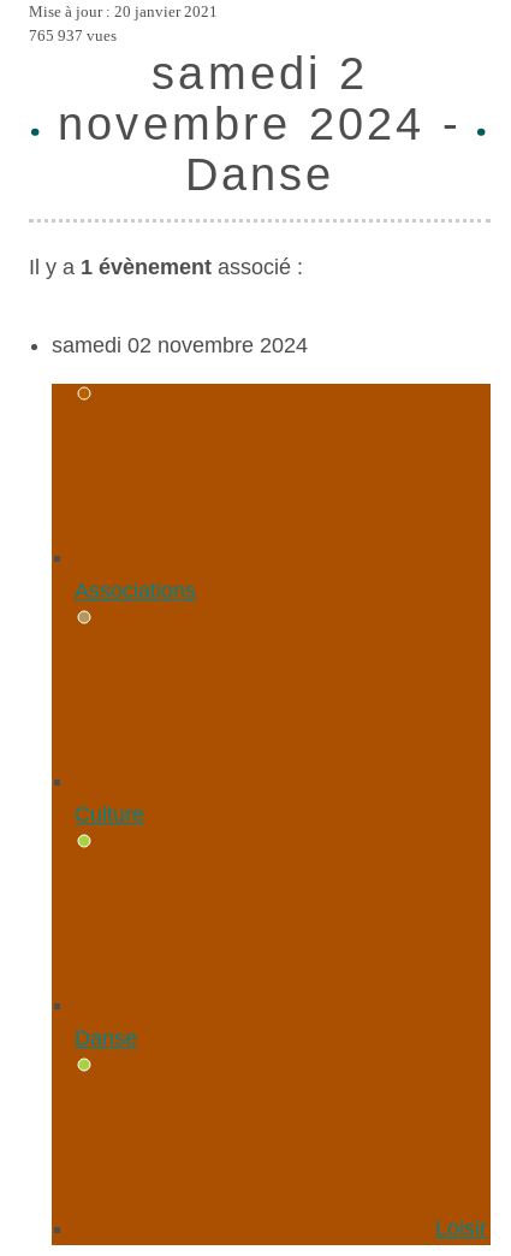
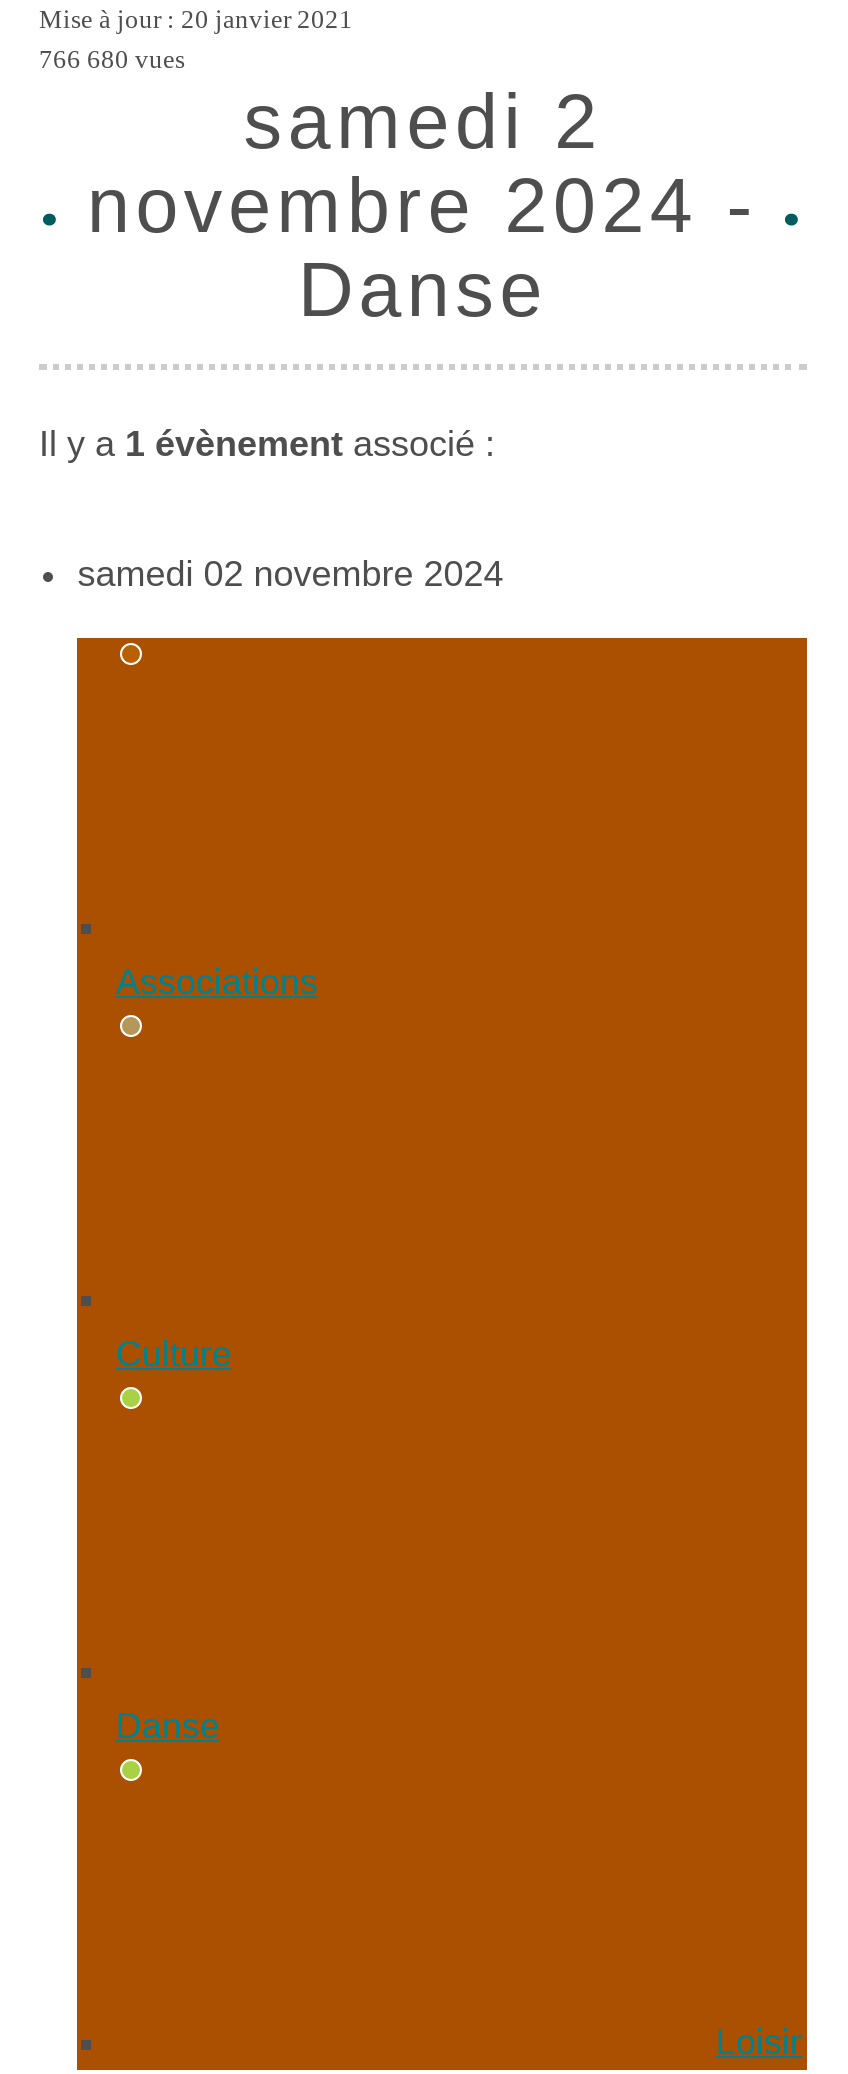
- 765 937 vues
+ 766 680 vues
